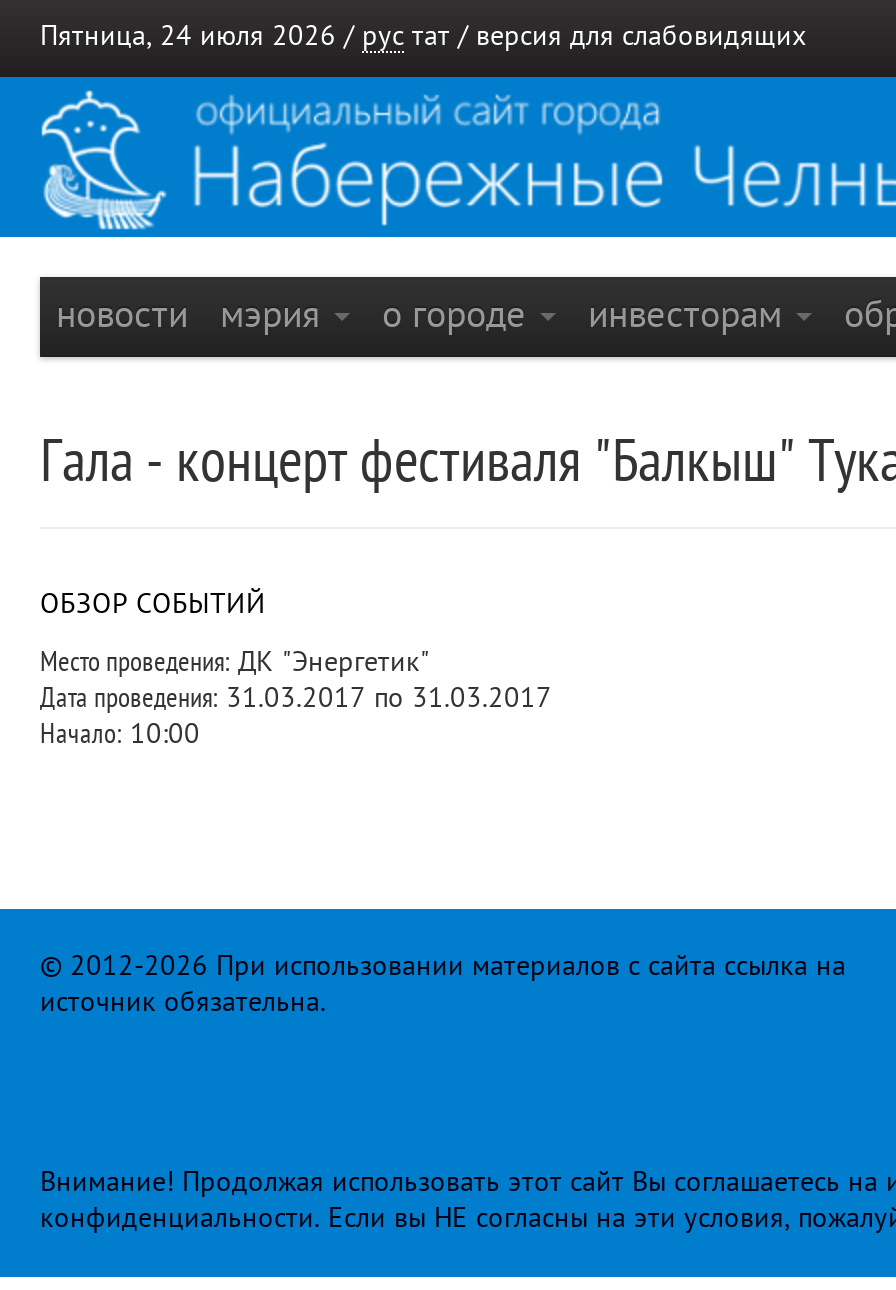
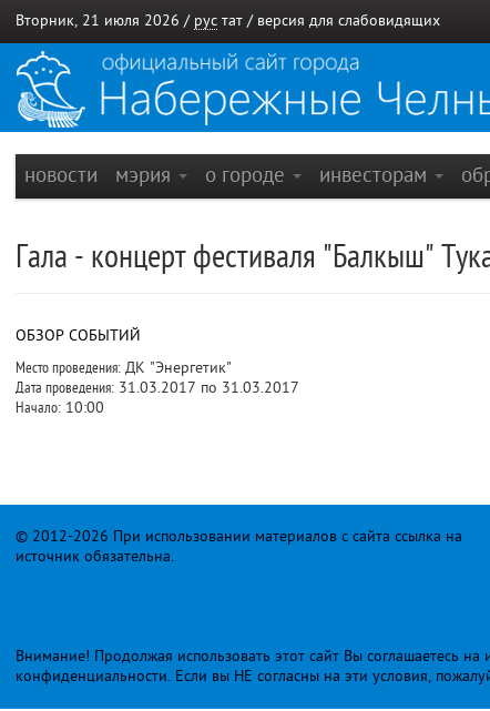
- Пятница, 24 июля 2026 / рус тат / версия для слабовидящих
+ Вторник, 21 июля 2026 / рус тат / версия для слабовидящих
